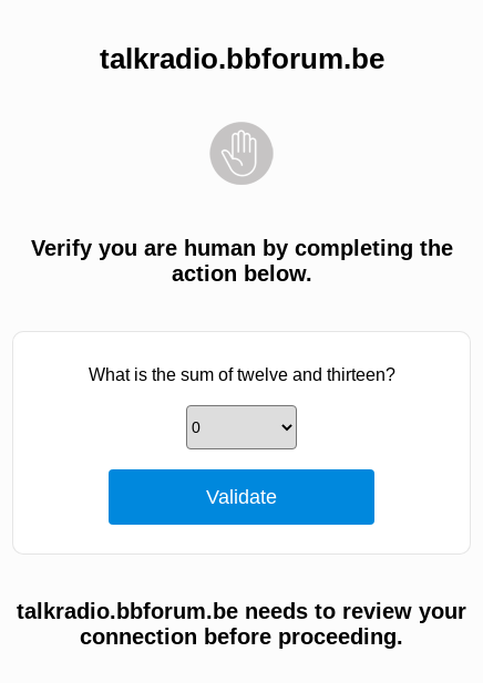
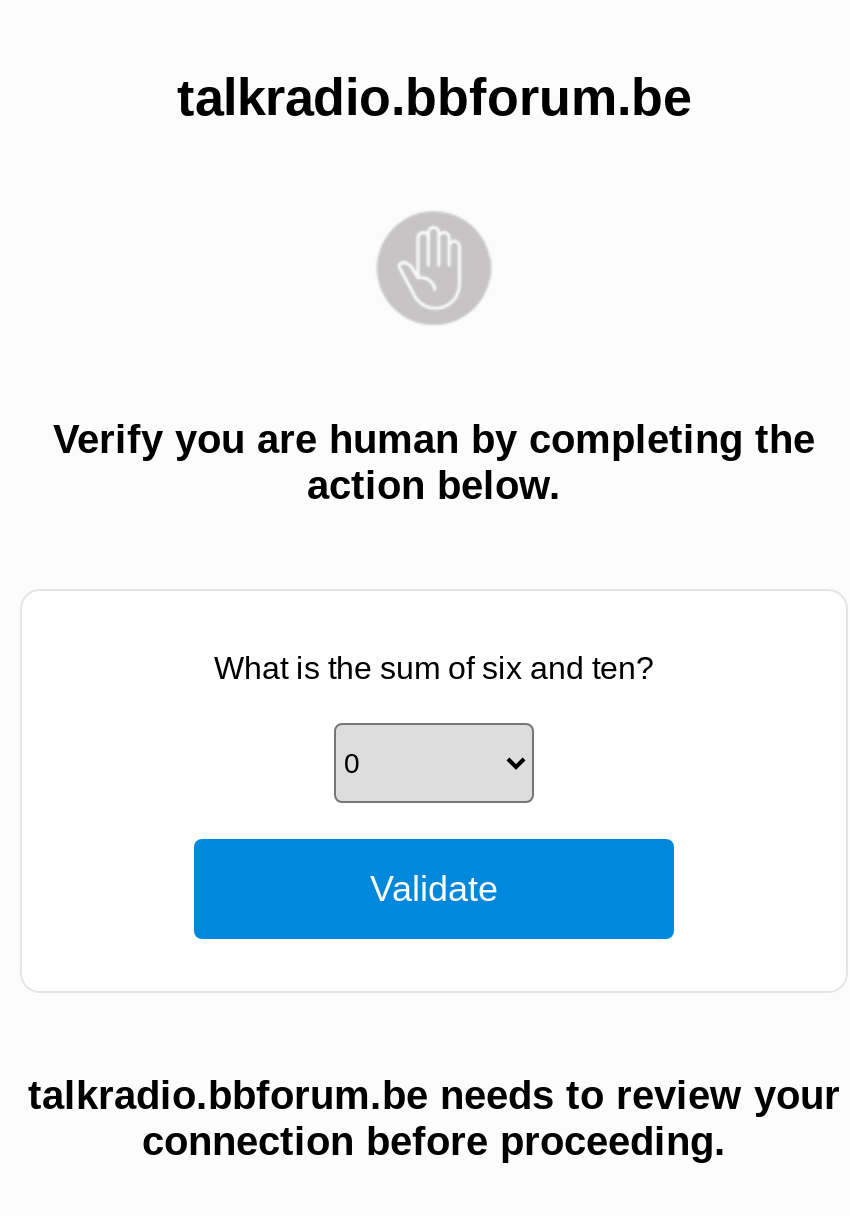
- What is the sum of twelve and thirteen?
+ What is the sum of six and ten?
